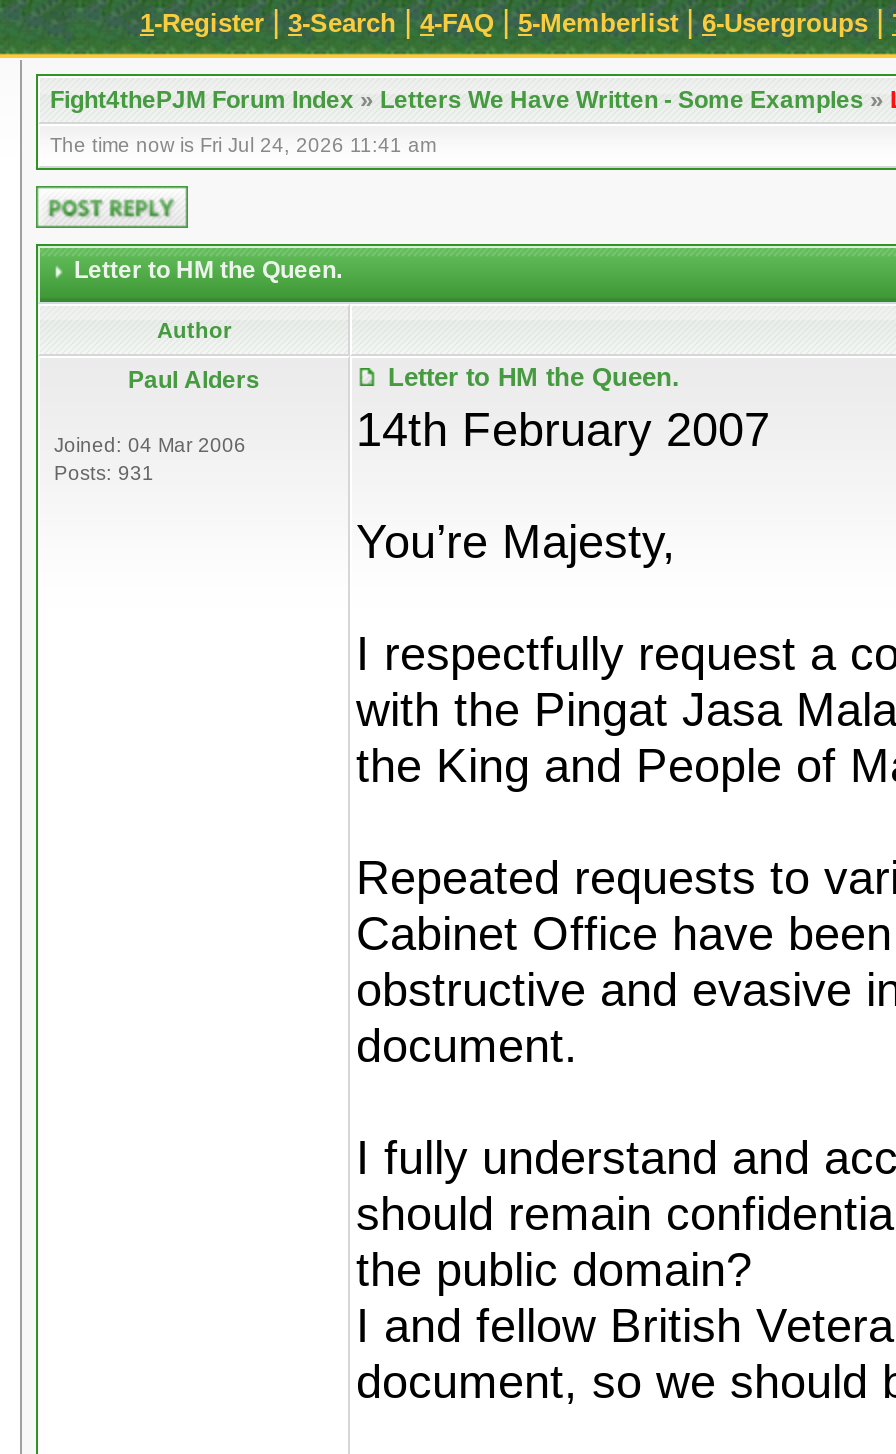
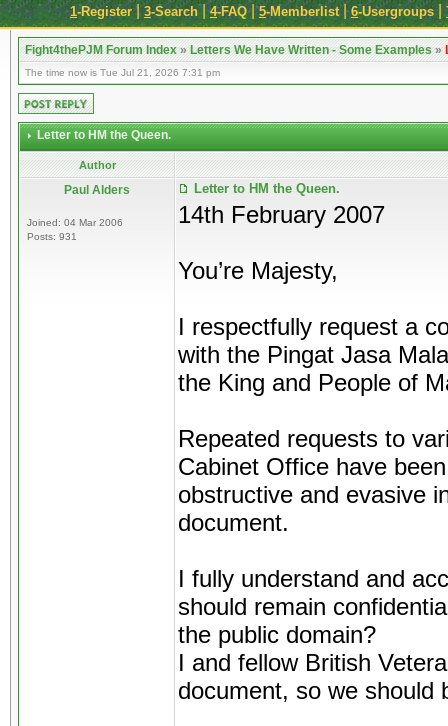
- The time now is Fri Jul 24, 2026 11:41 am
+ The time now is Tue Jul 21, 2026 7:31 pm
